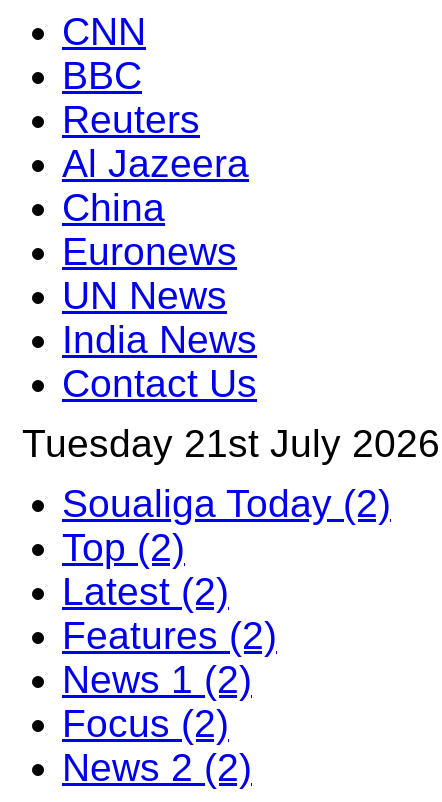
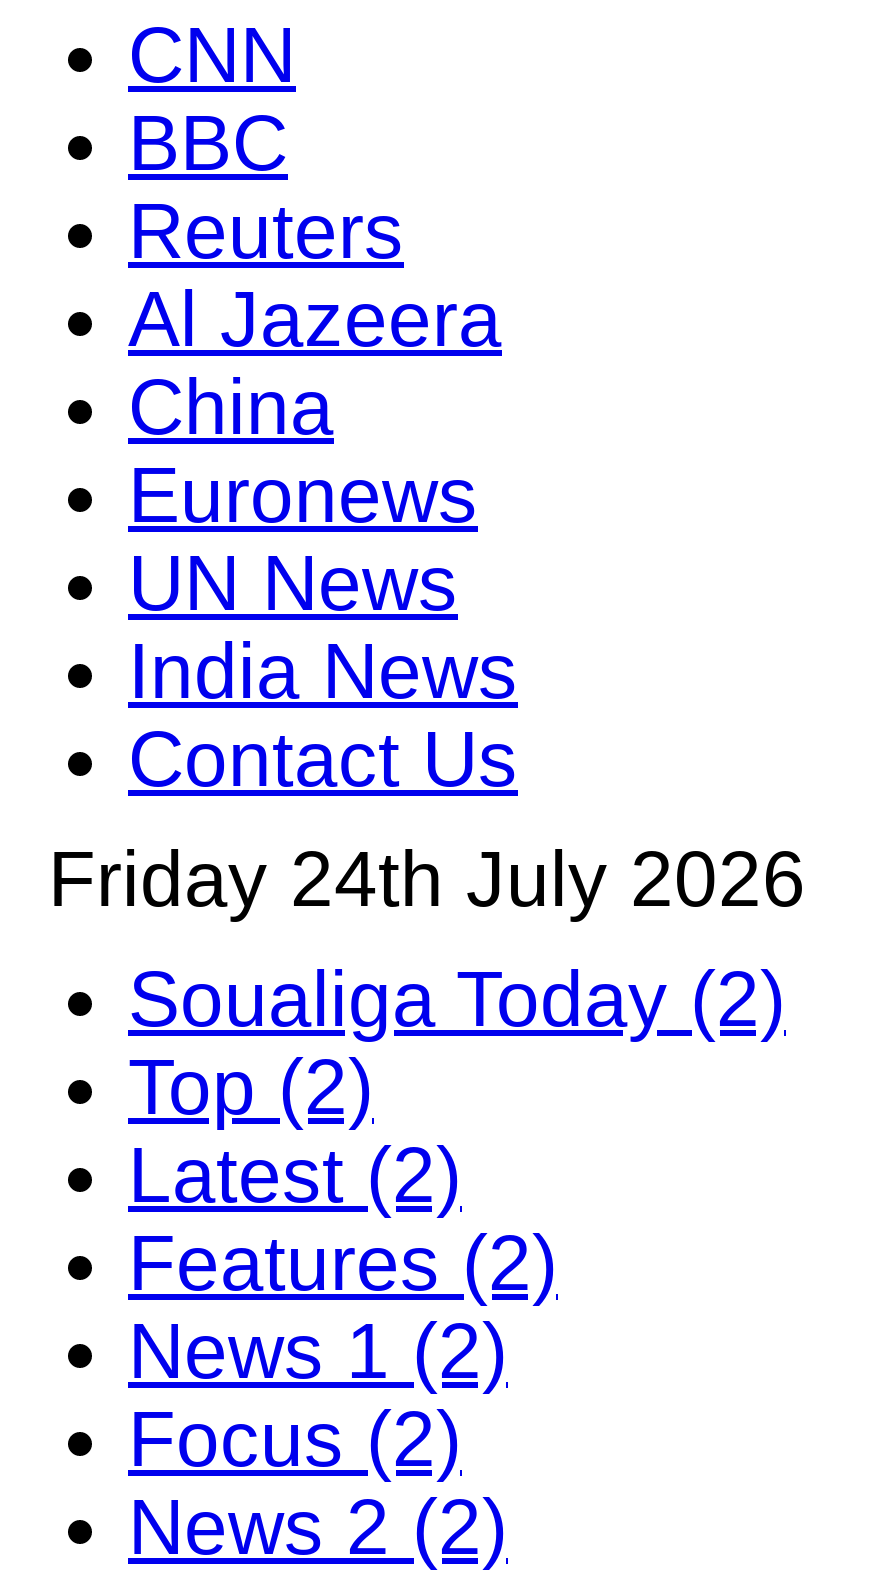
- Tuesday 21st July 2026
+ Friday 24th July 2026
